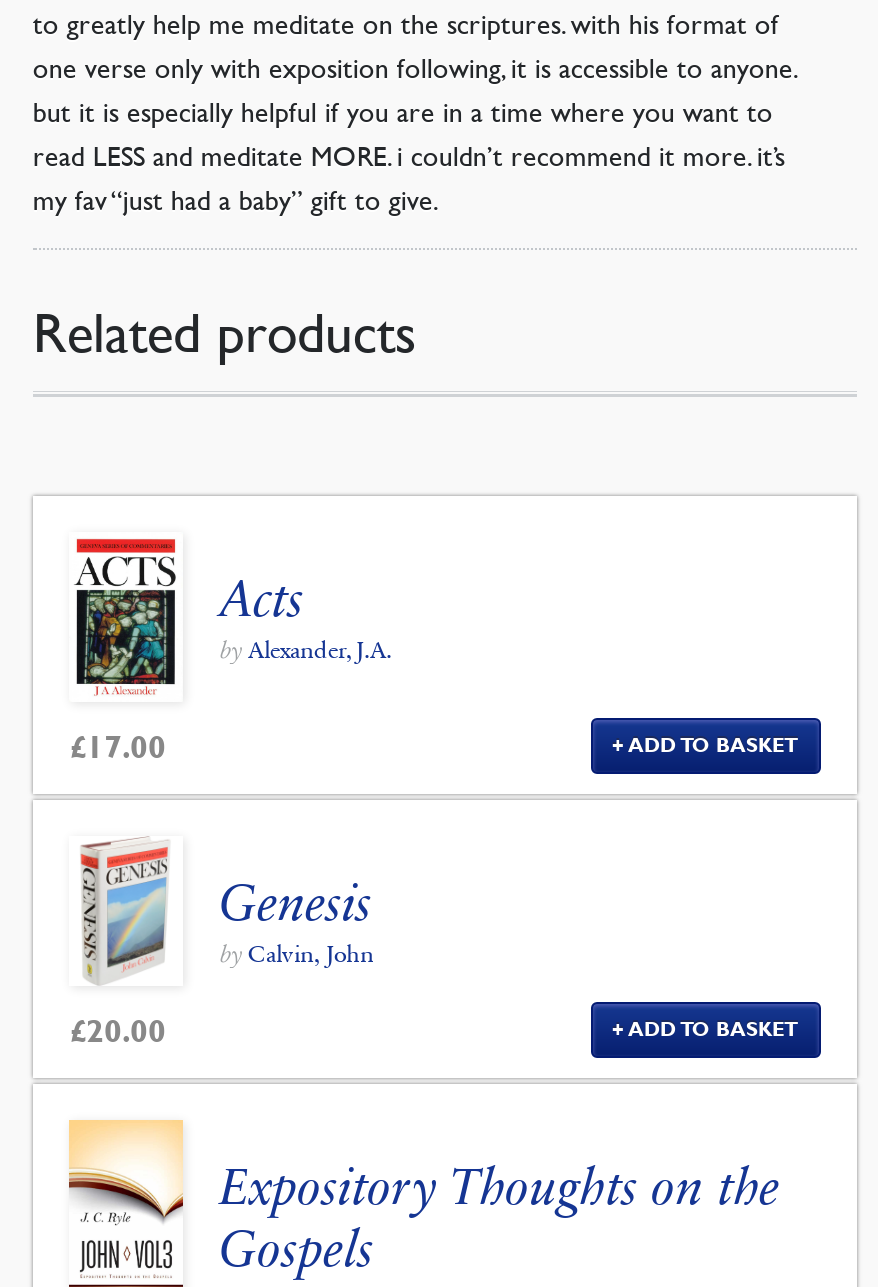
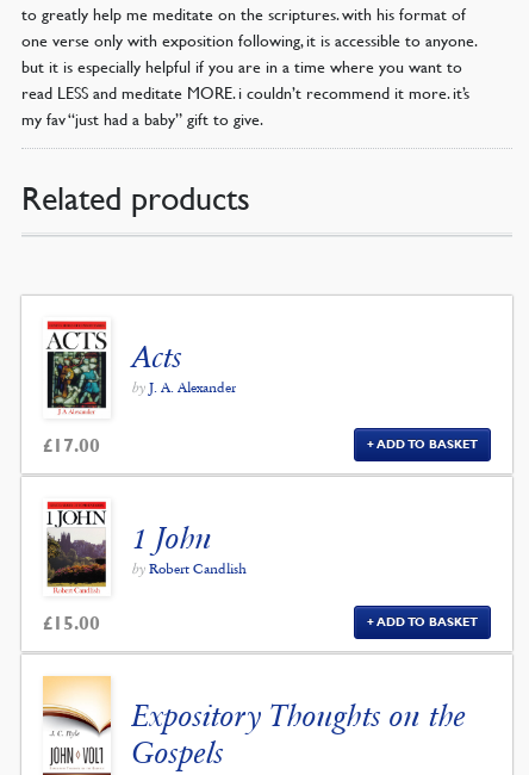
- by Alexander, J.A.
+ by J. A. Alexander

- [image]
- £20.00
+ [image]
+ £15.00

- Genesis
- by Calvin, John
+ 1 John
+ by Robert Candlish
